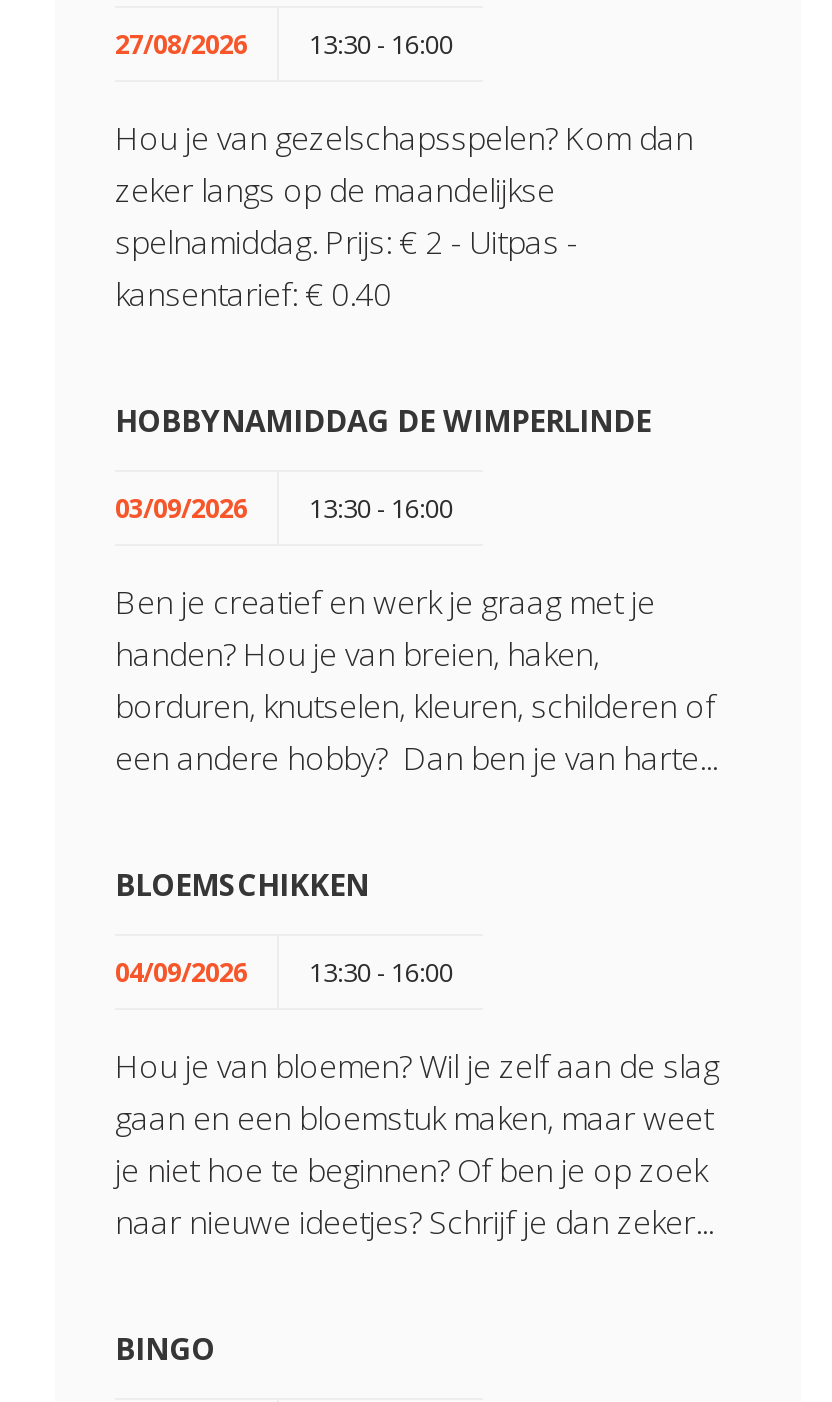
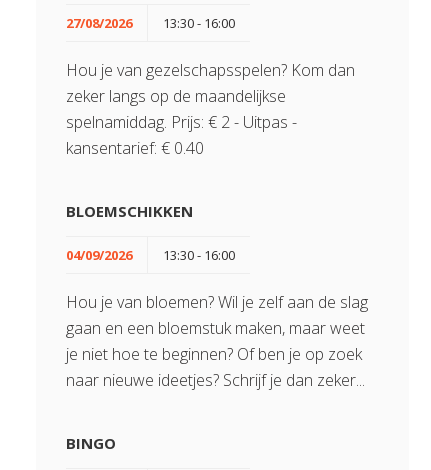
- HOBBYNAMIDDAG DE WIMPERLINDE
- 03/09/2026
- 13:30 - 16:00
- Ben je creatief en werk je graag met je
- handen? Hou je van breien, haken,
- borduren, knutselen, kleuren, schilderen of
- een andere hobby? Dan ben je van harte...
